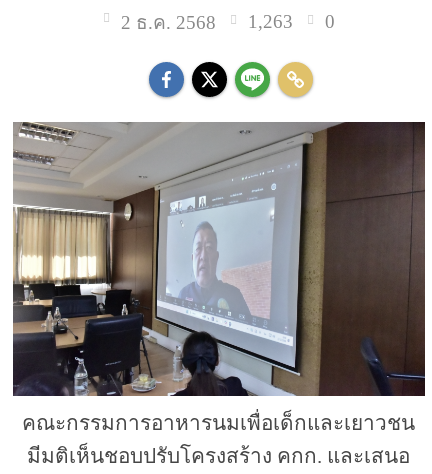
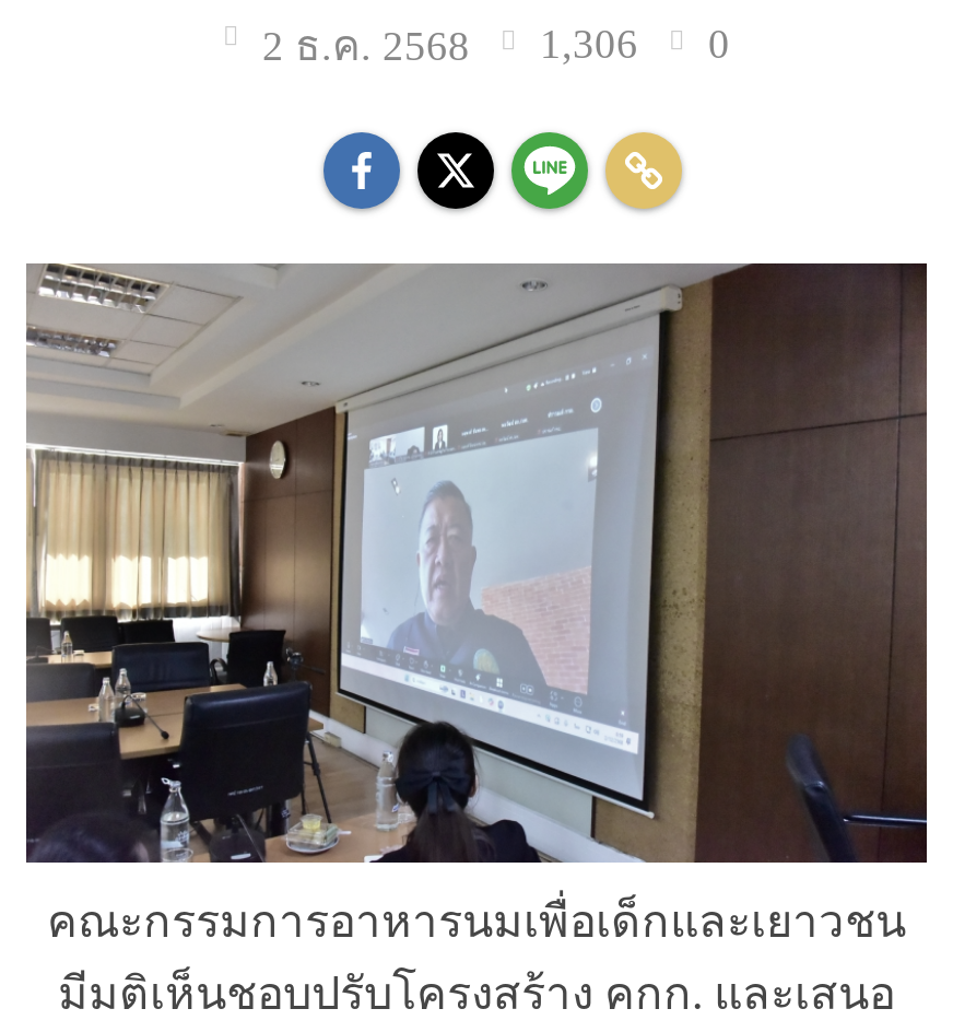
- 2 ธ.ค. 2568 1,263 0
+ 2 ธ.ค. 2568 1,306 0
